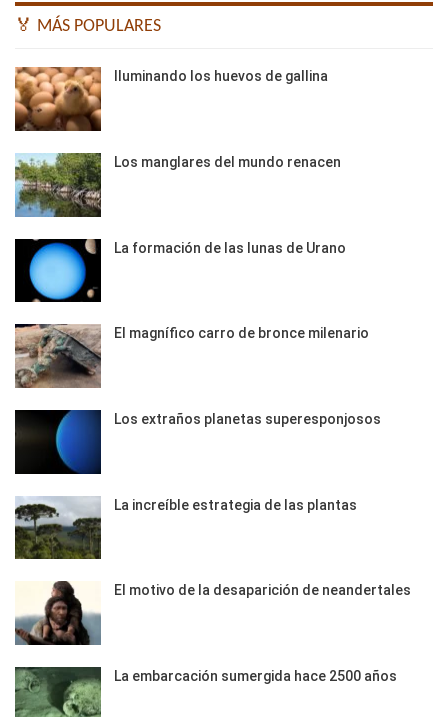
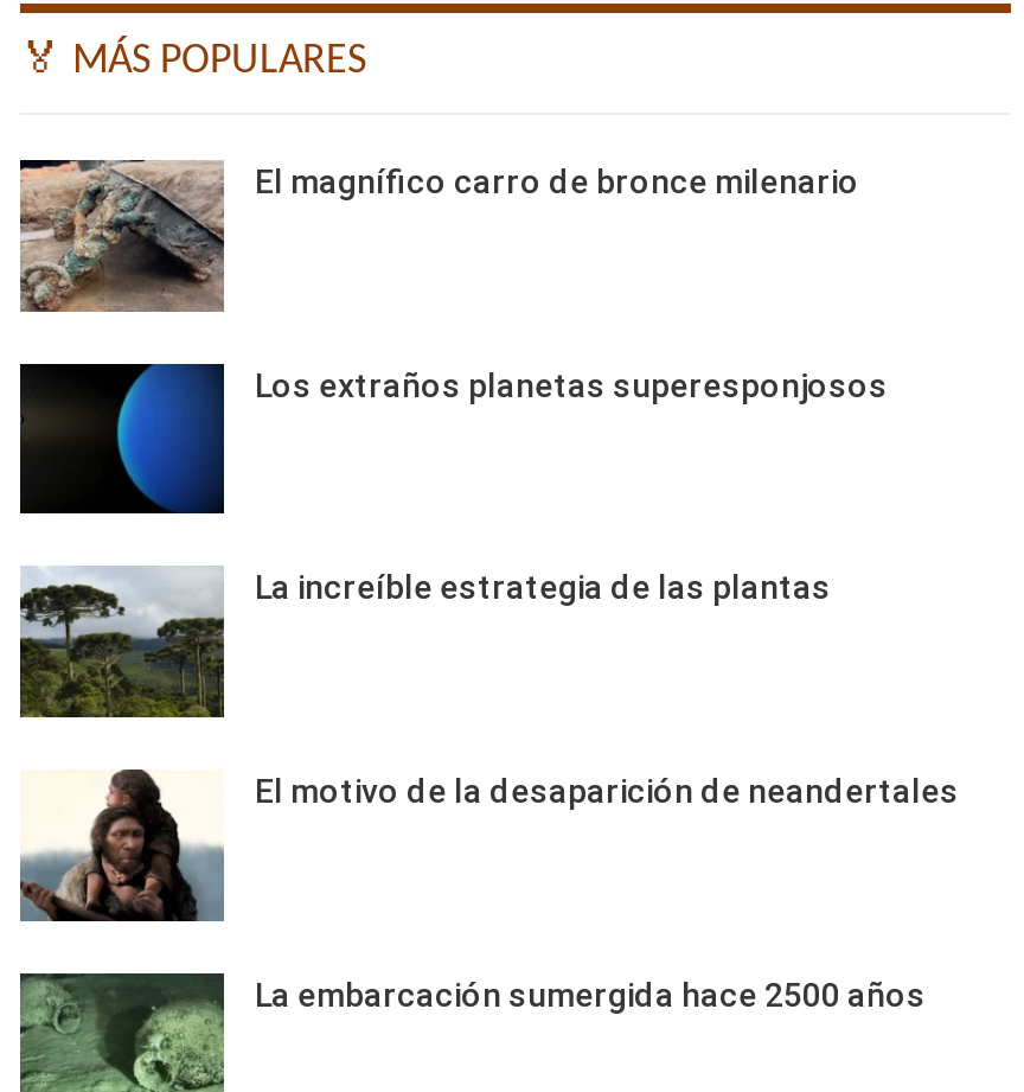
- [image]
- Iluminando los huevos de gallina

- [image]
- Los manglares del mundo renacen

- [image]
- La formación de las lunas de Urano
